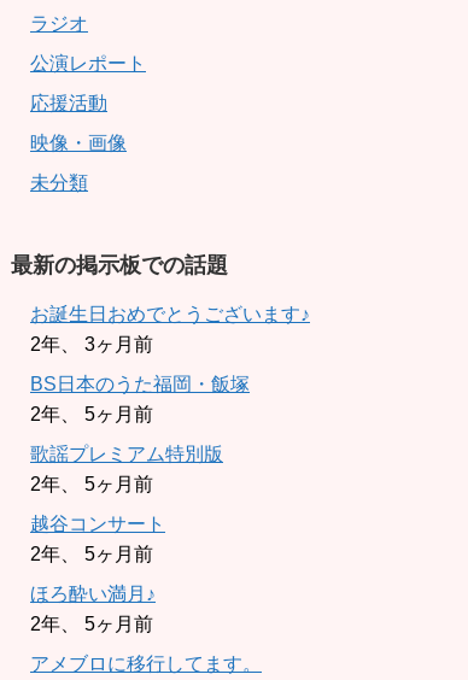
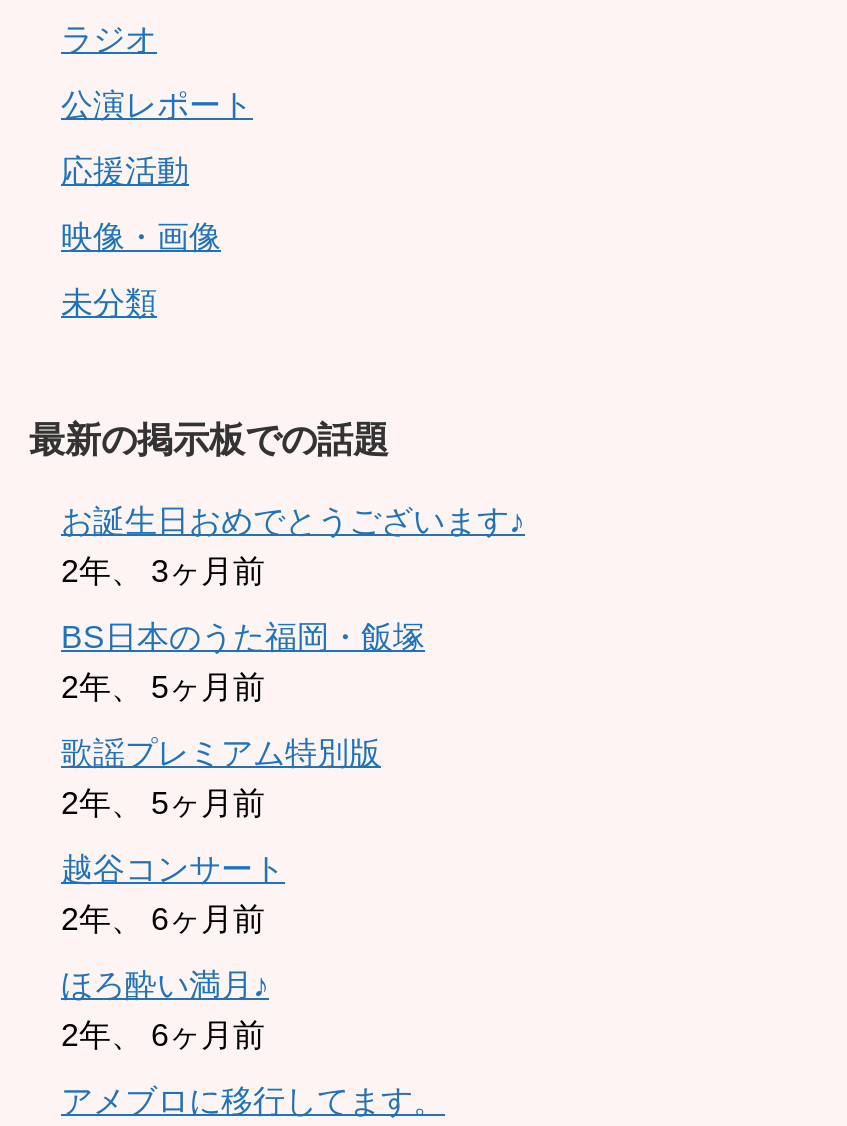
- 2年、 5ヶ月前
+ 2年、 6ヶ月前

- 2年、 5ヶ月前
+ 2年、 6ヶ月前
